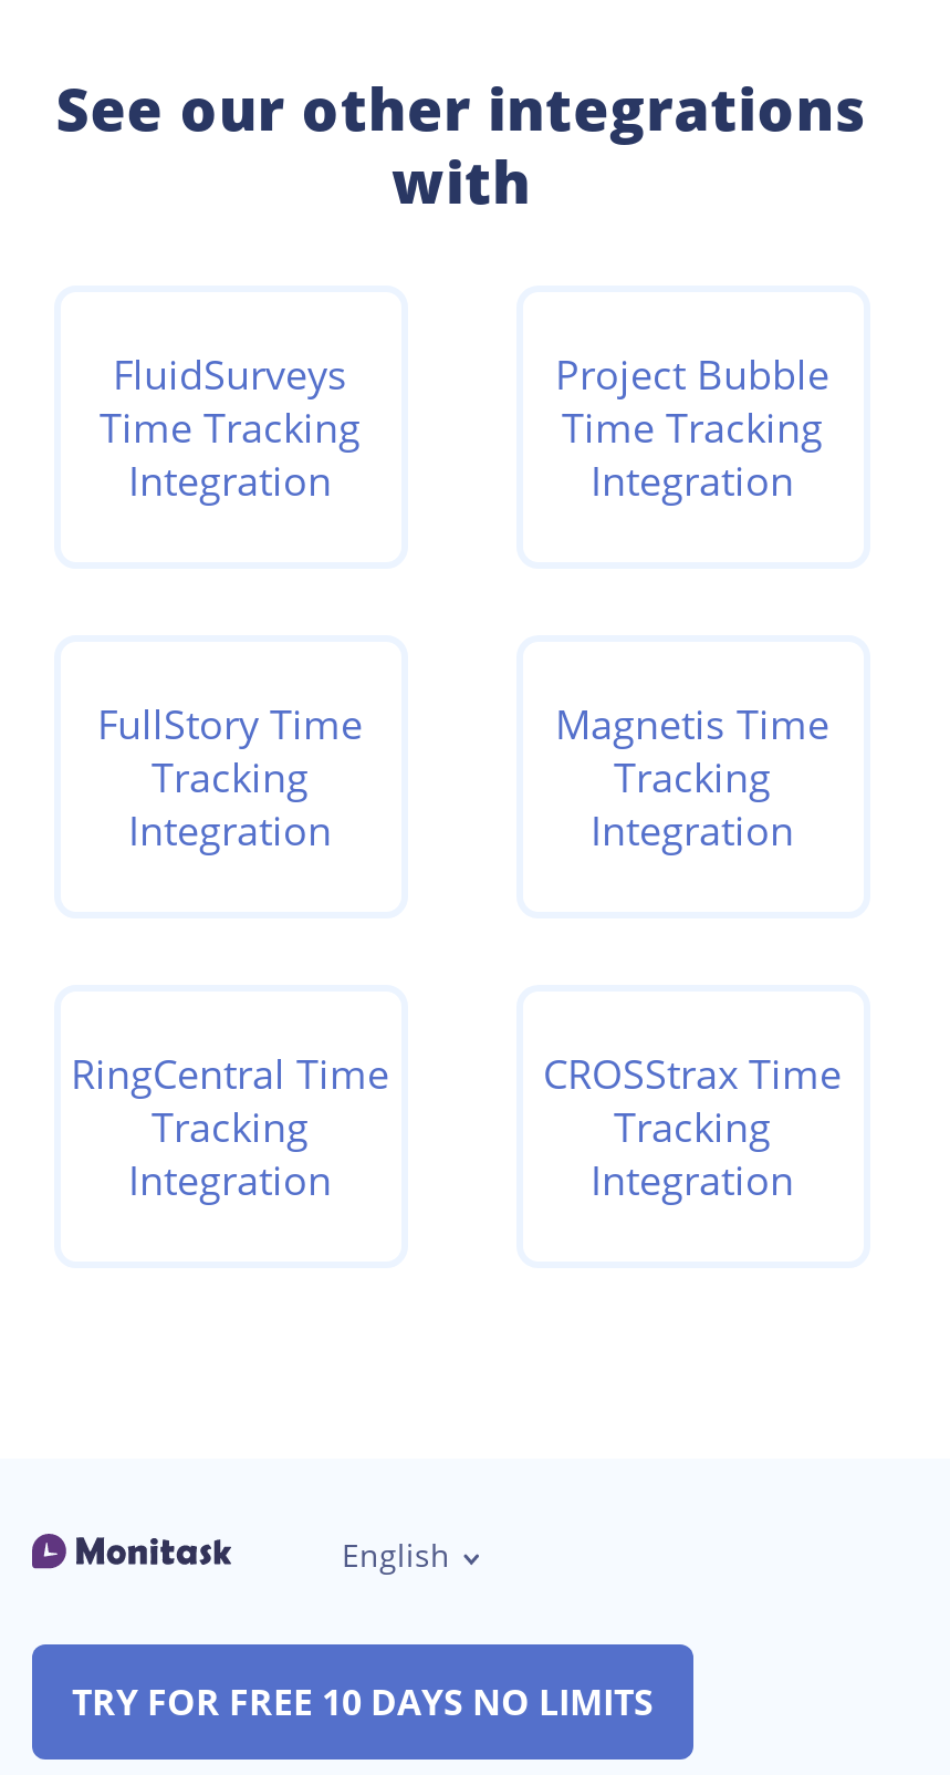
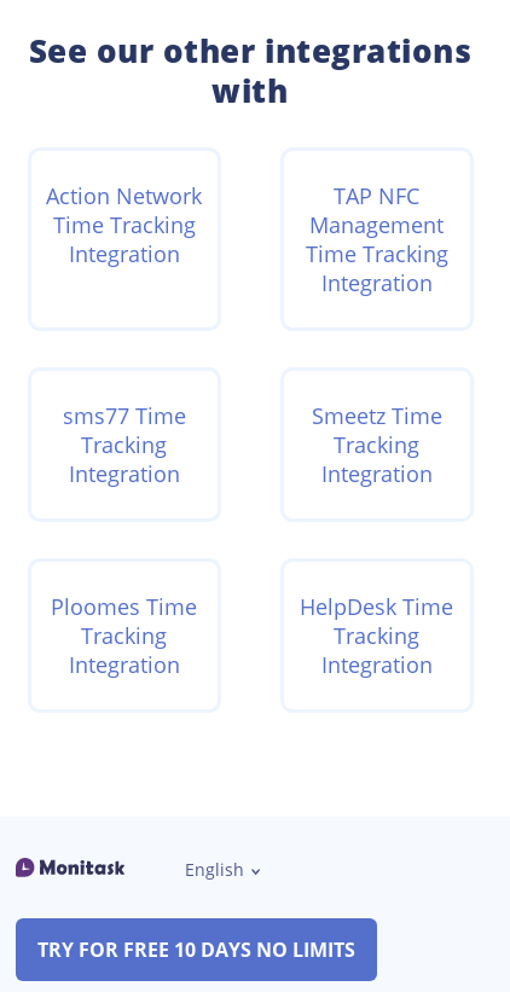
- FluidSurveys
+ Action Network

- Project Bubble
+ TAP NFC
+ Management

- FullStory Time
+ sms77 Time

- Magnetis Time
+ Smeetz Time

- RingCentral Time
+ Ploomes Time

- CROSStrax Time
+ HelpDesk Time
